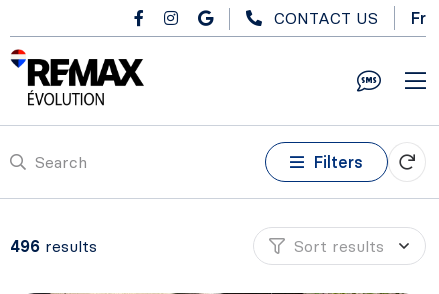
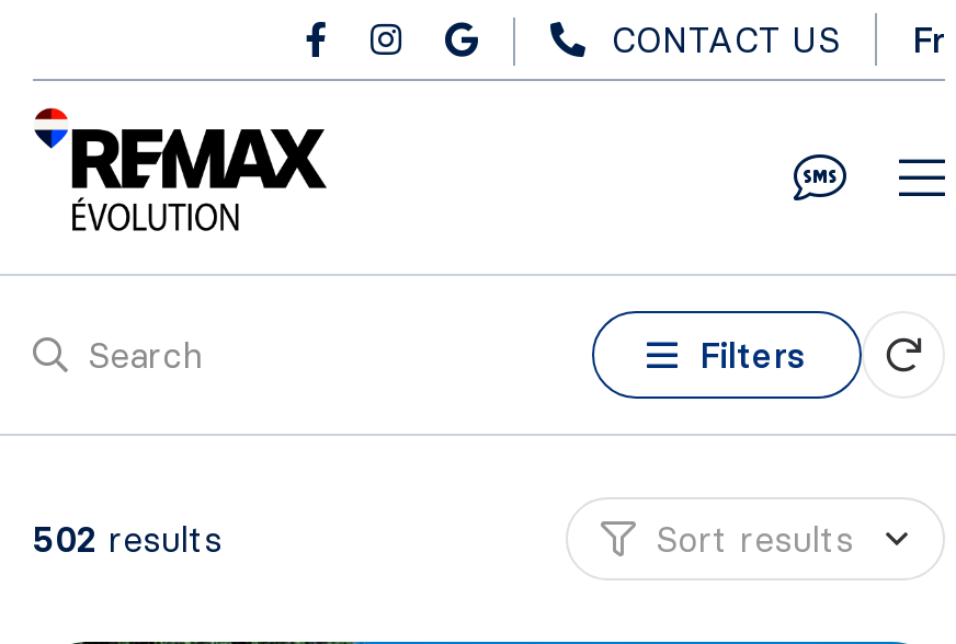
- 496 results
+ 502 results
